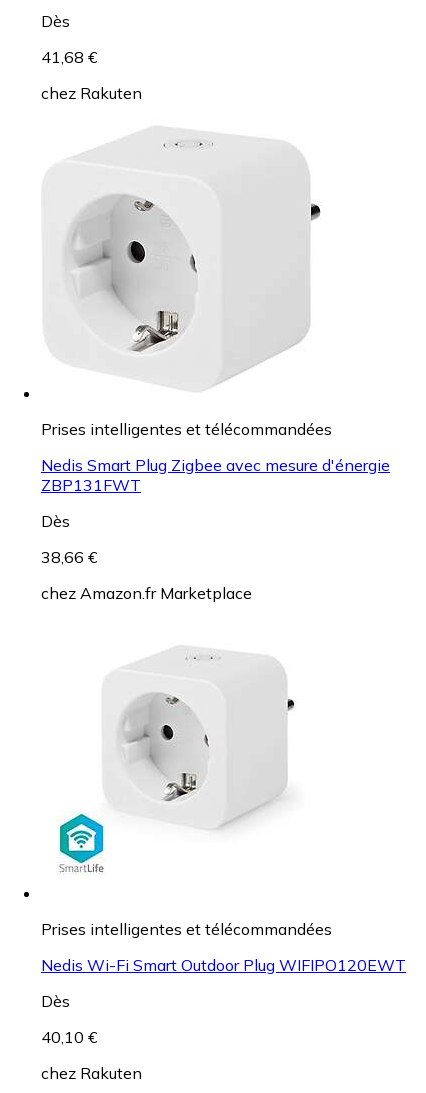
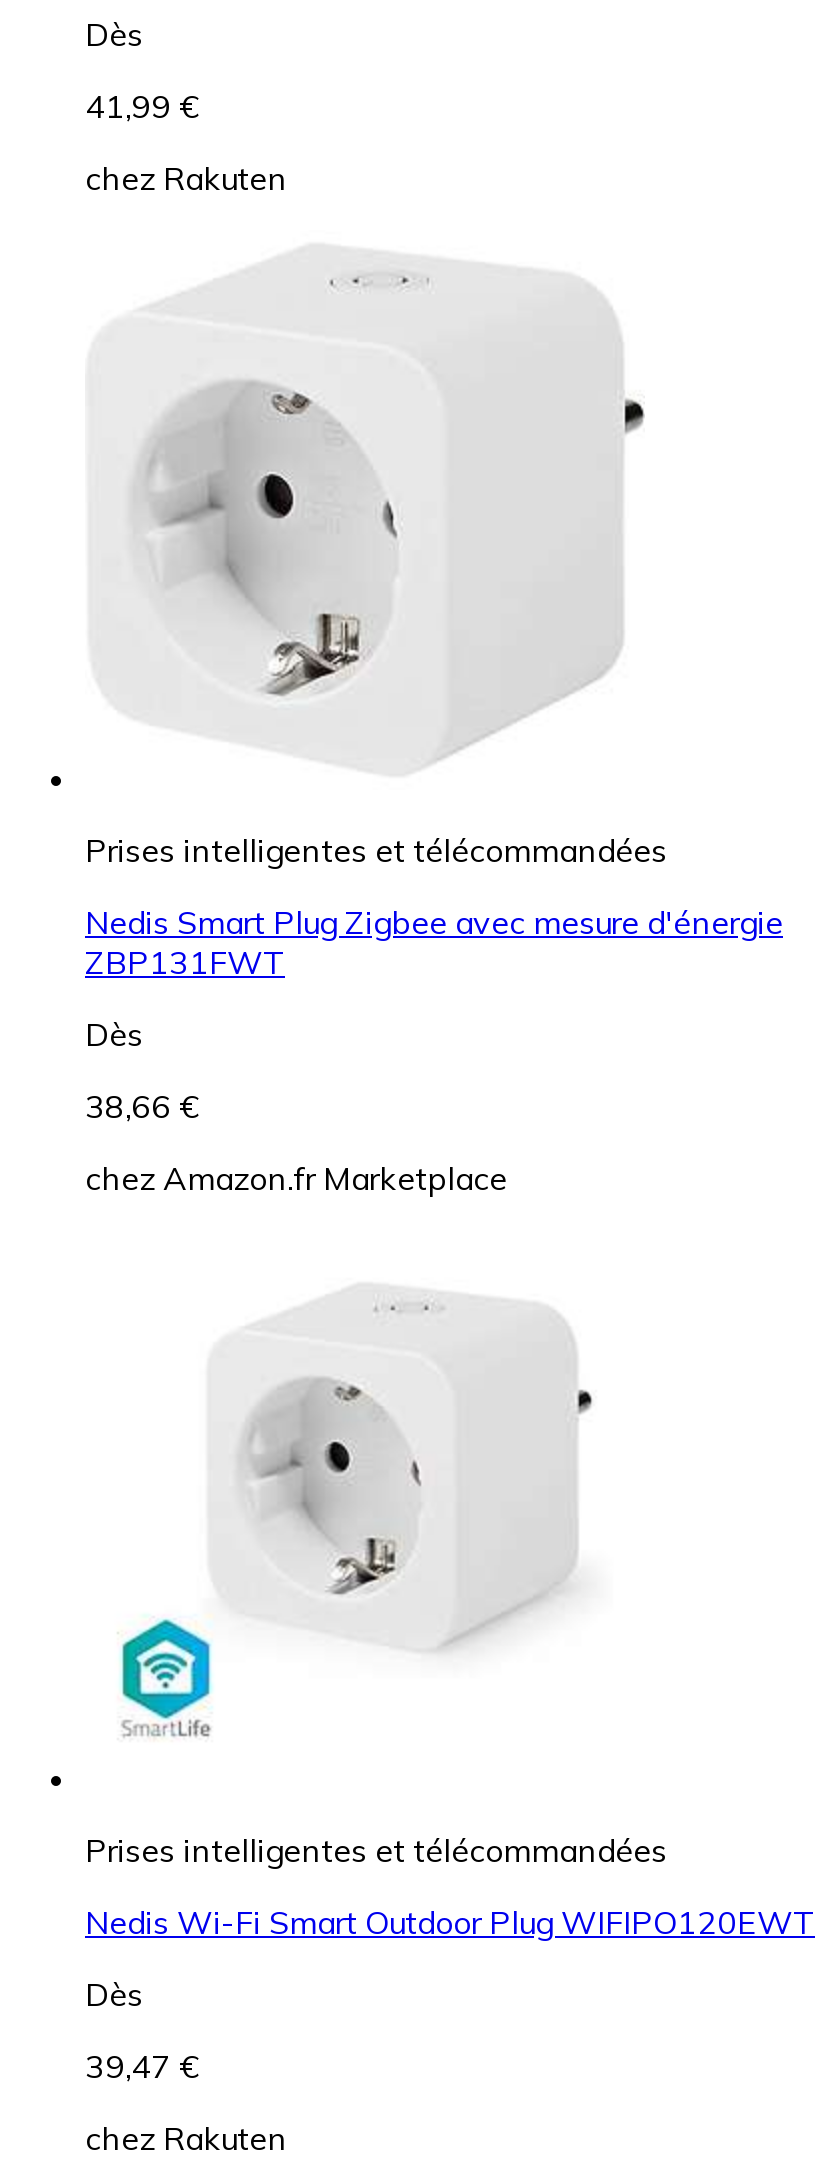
- 41,68 €
+ 41,99 €

- 40,10 €
+ 39,47 €
